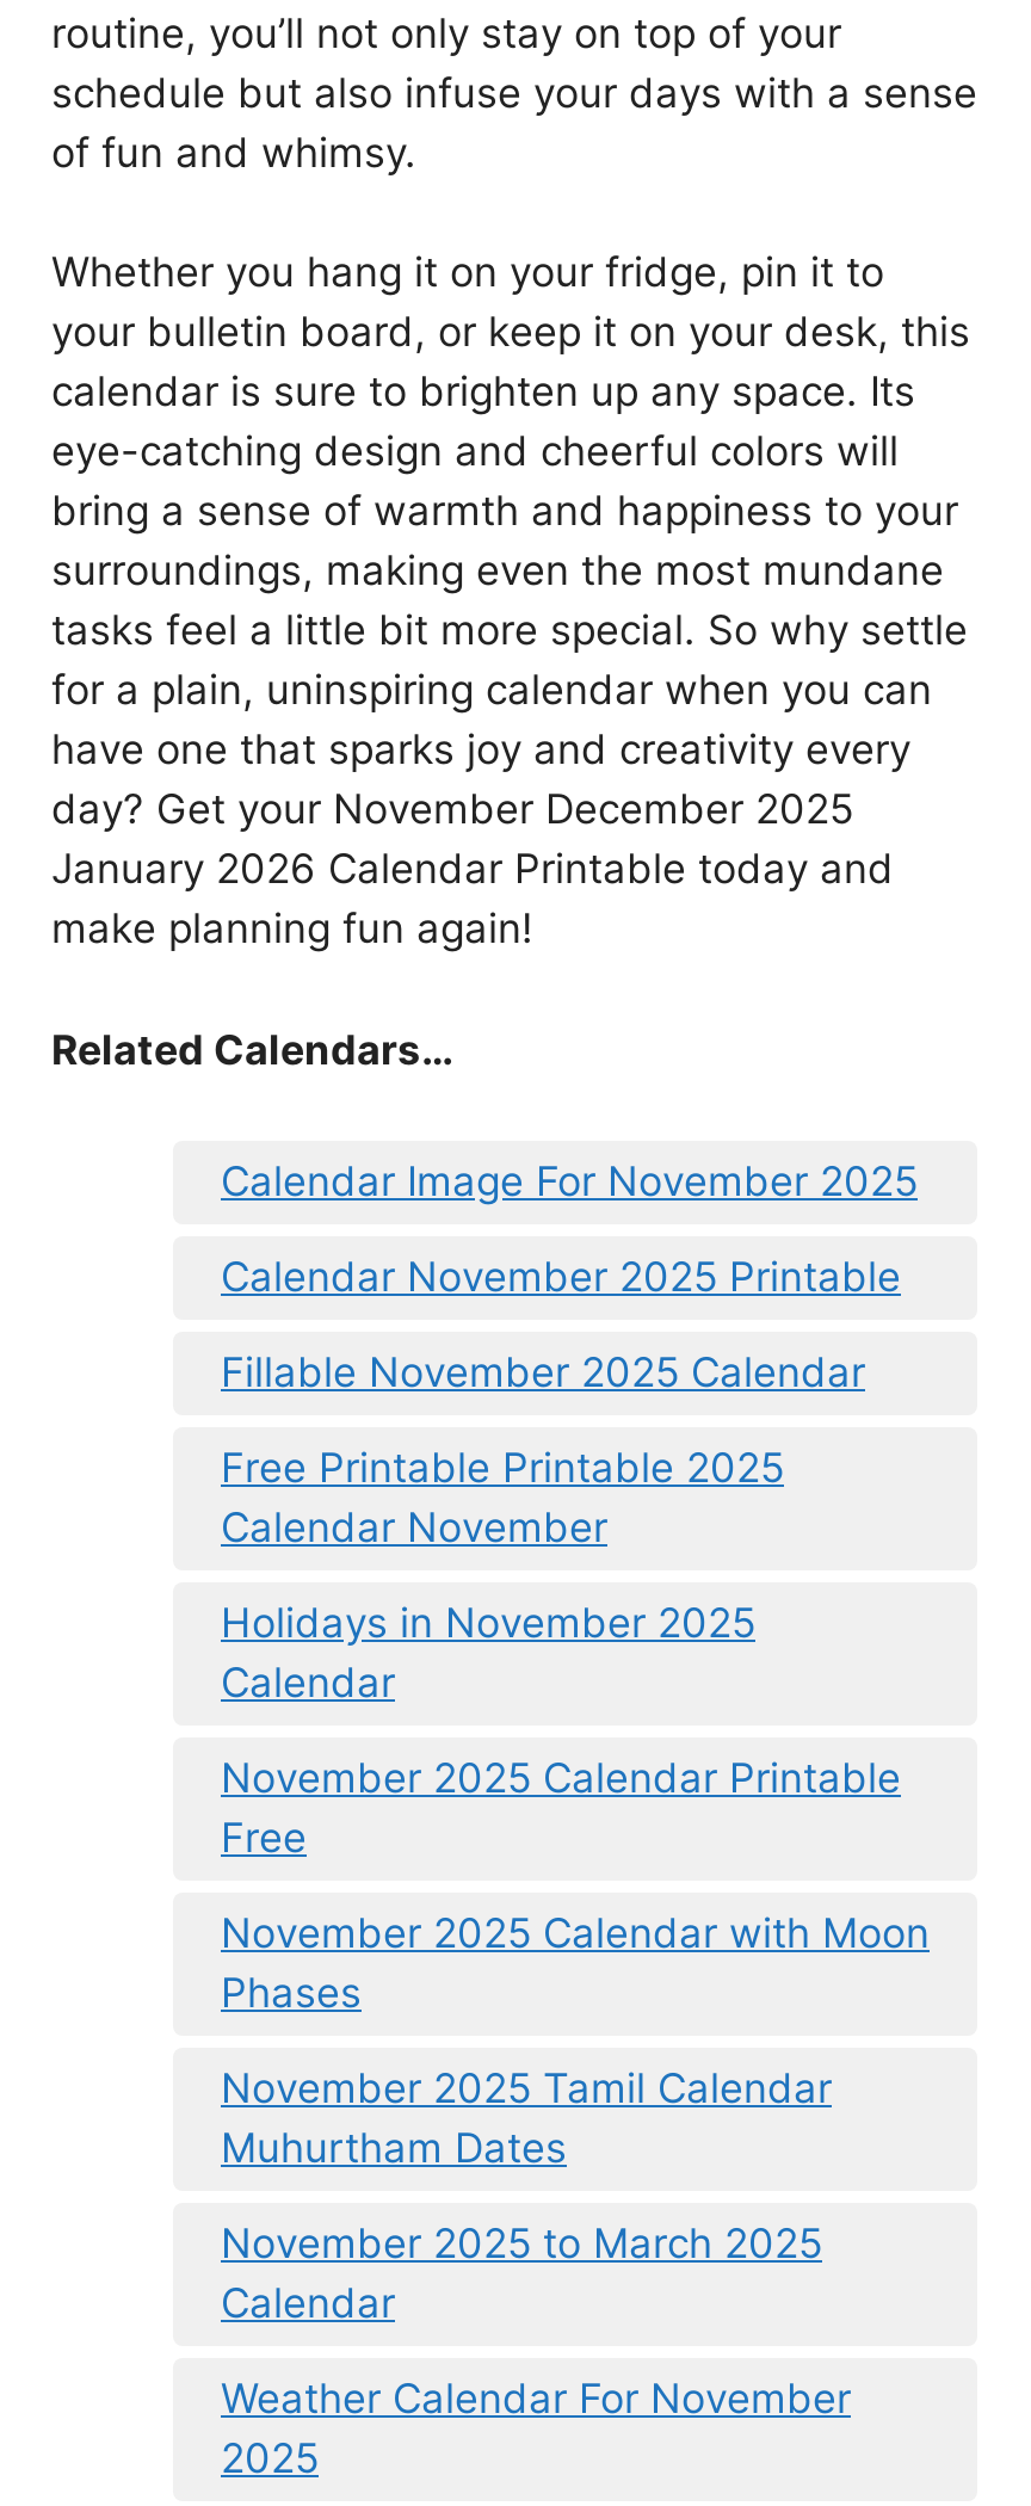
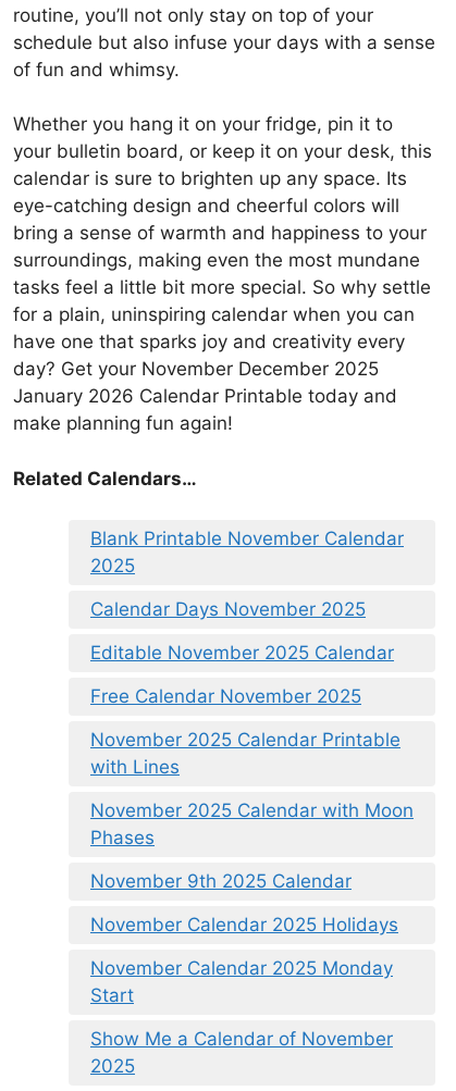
- Calendar Image For November 2025
- Calendar November 2025 Printable
- Fillable November 2025 Calendar
- Free Printable Printable 2025
- Calendar November
- Holidays in November 2025
- Calendar
+ Blank Printable November Calendar
+ 2025
+ Calendar Days November 2025
+ Editable November 2025 Calendar
+ Free Calendar November 2025

- Free
+ with Lines

- November 2025 Tamil Calendar
- Muhurtham Dates
- November 2025 to March 2025
- Calendar
- Weather Calendar For November
+ November 9th 2025 Calendar
+ November Calendar 2025 Holidays
+ November Calendar 2025 Monday
+ Start
+ Show Me a Calendar of November
